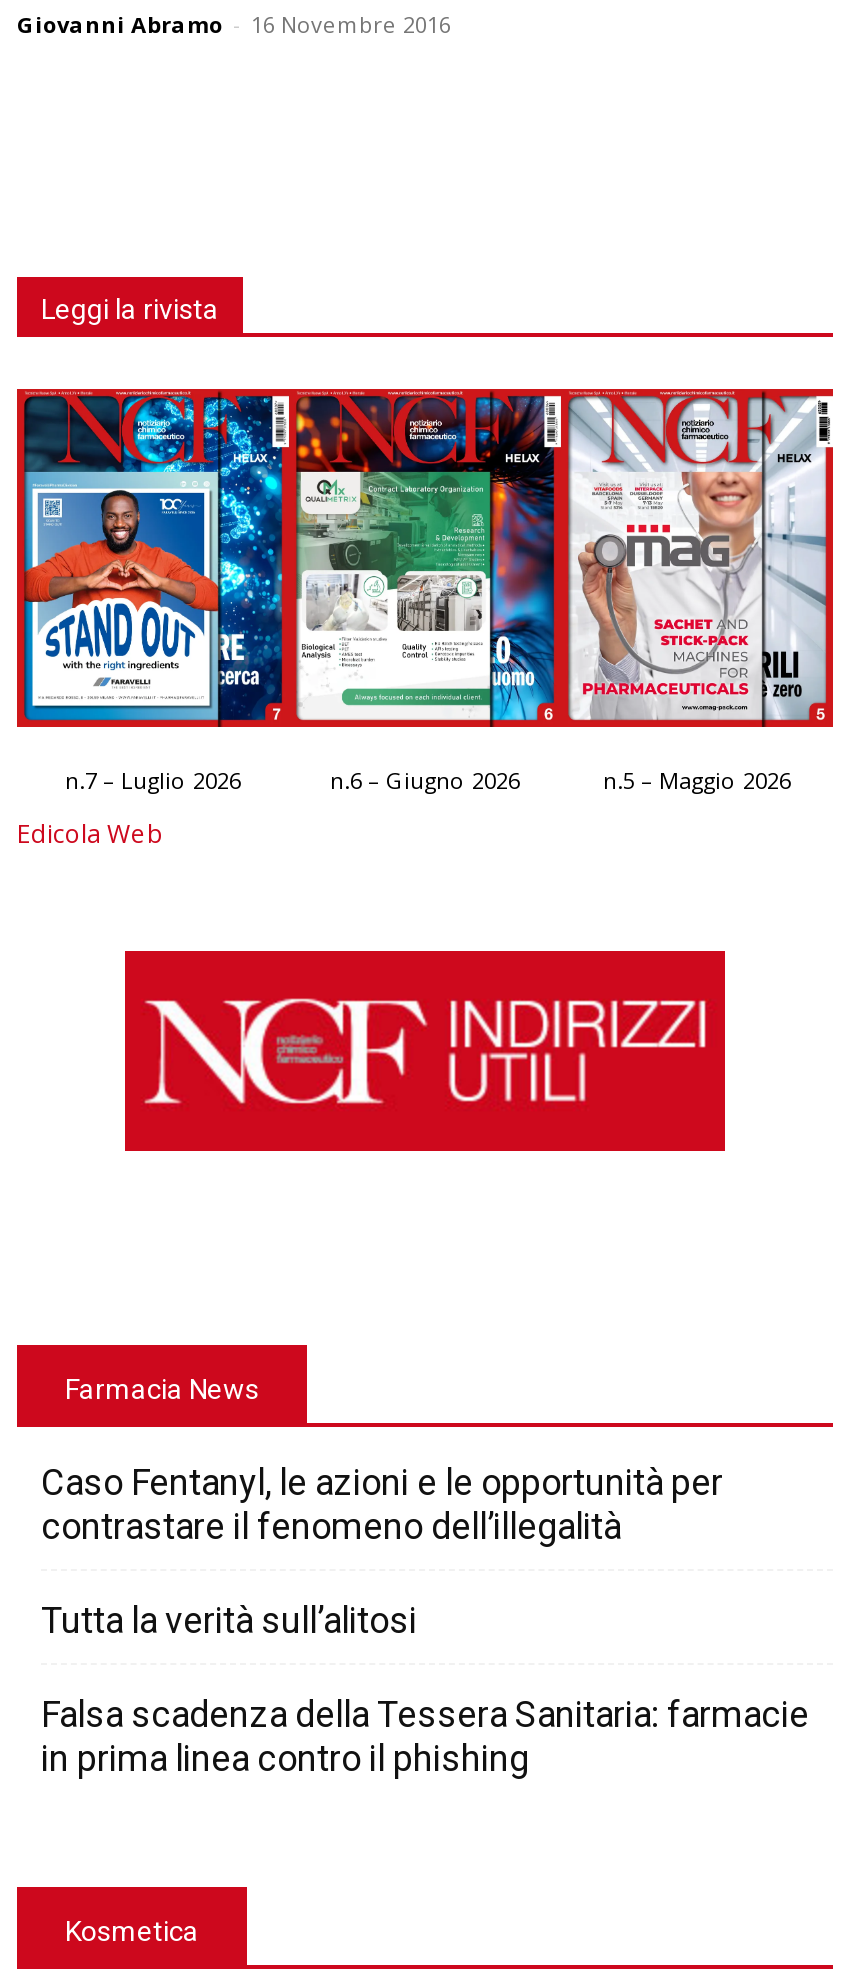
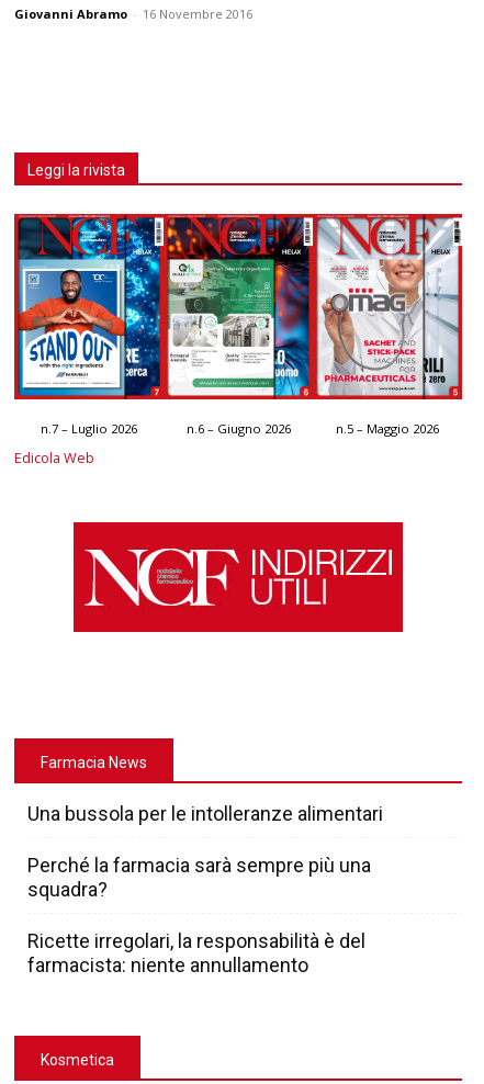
- Caso Fentanyl, le azioni e le opportunità per
- contrastare il fenomeno dell’illegalità
+ Una bussola per le intolleranze alimentari

- Tutta la verità sull’alitosi
+ Perché la farmacia sarà sempre più una
+ squadra?

- Falsa scadenza della Tessera Sanitaria: farmacie
- in prima linea contro il phishing
+ Ricette irregolari, la responsabilità è del
+ farmacista: niente annullamento
